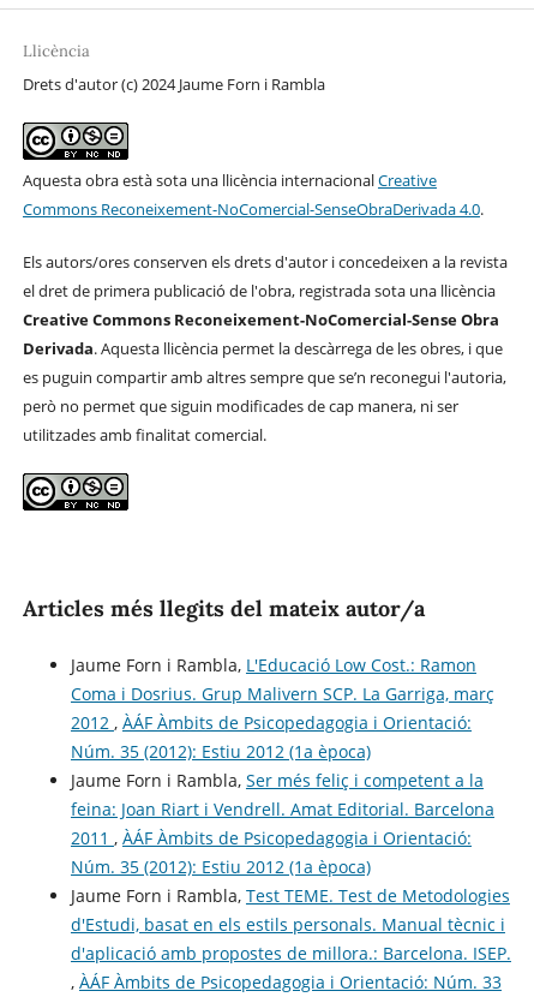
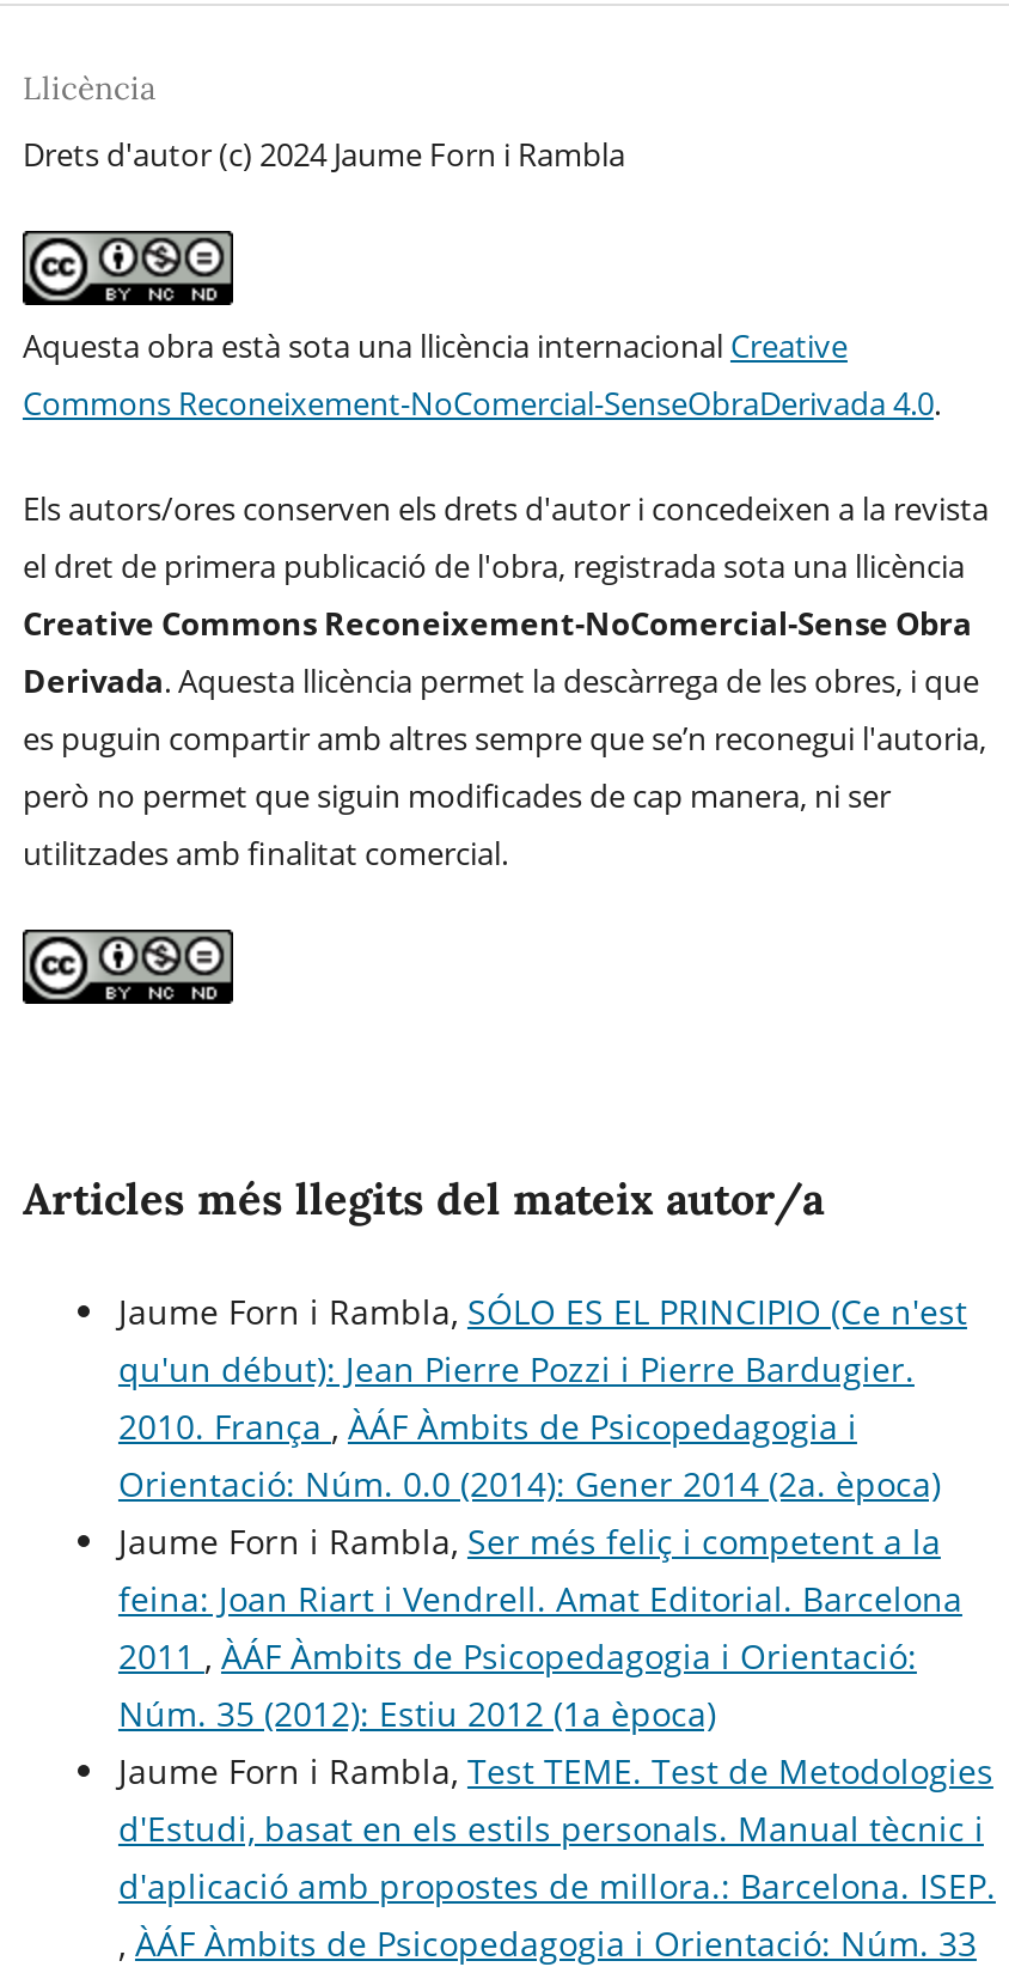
- Jaume Forn i Rambla, L'Educació Low Cost.: Ramon
- Coma i Dosrius. Grup Malivern SCP. La Garriga, març
- 2012, ÀÁF Àmbits de Psicopedagogia i Orientació:
- Núm. 35 (2012): Estiu 2012 (1a època)
+ Jaume Forn i Rambla, SÓLO ES EL PRINCIPIO (Ce n'est
+ qu'un début): Jean Pierre Pozzi i Pierre Bardugier.
+ 2010. França, ÀÁF Àmbits de Psicopedagogia i
+ Orientació: Núm. 0.0 (2014): Gener 2014 (2a. època)
